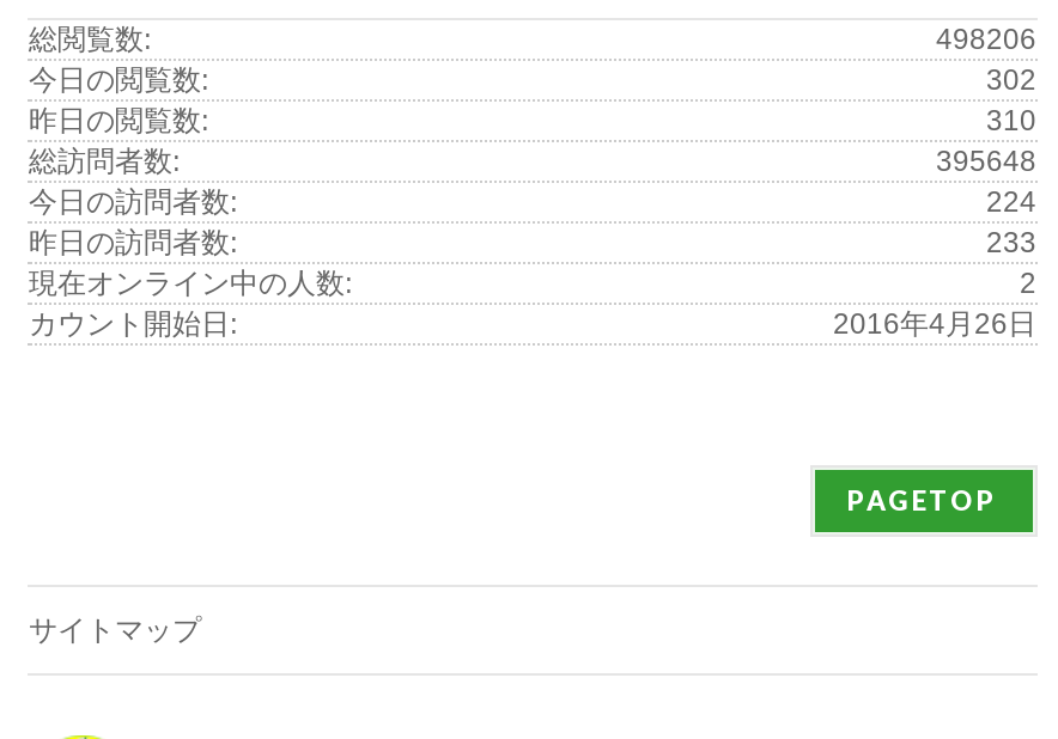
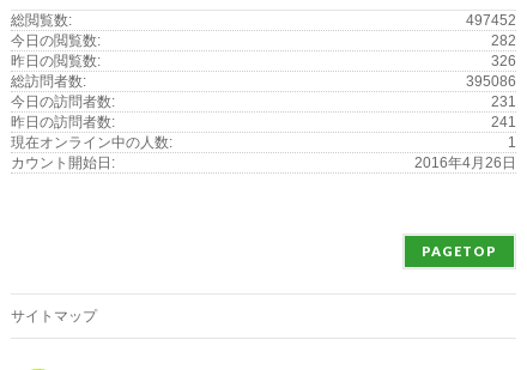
- 498206
+ 497452

- 302
+ 282

- 310
+ 326

- 395648
+ 395086

- 224
+ 231

- 233
+ 241

- 2
+ 1
